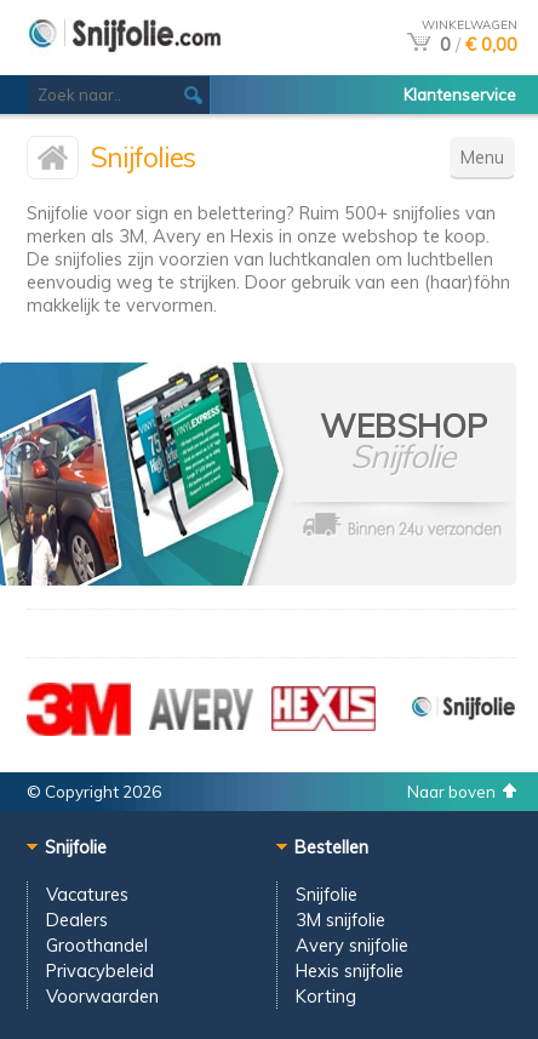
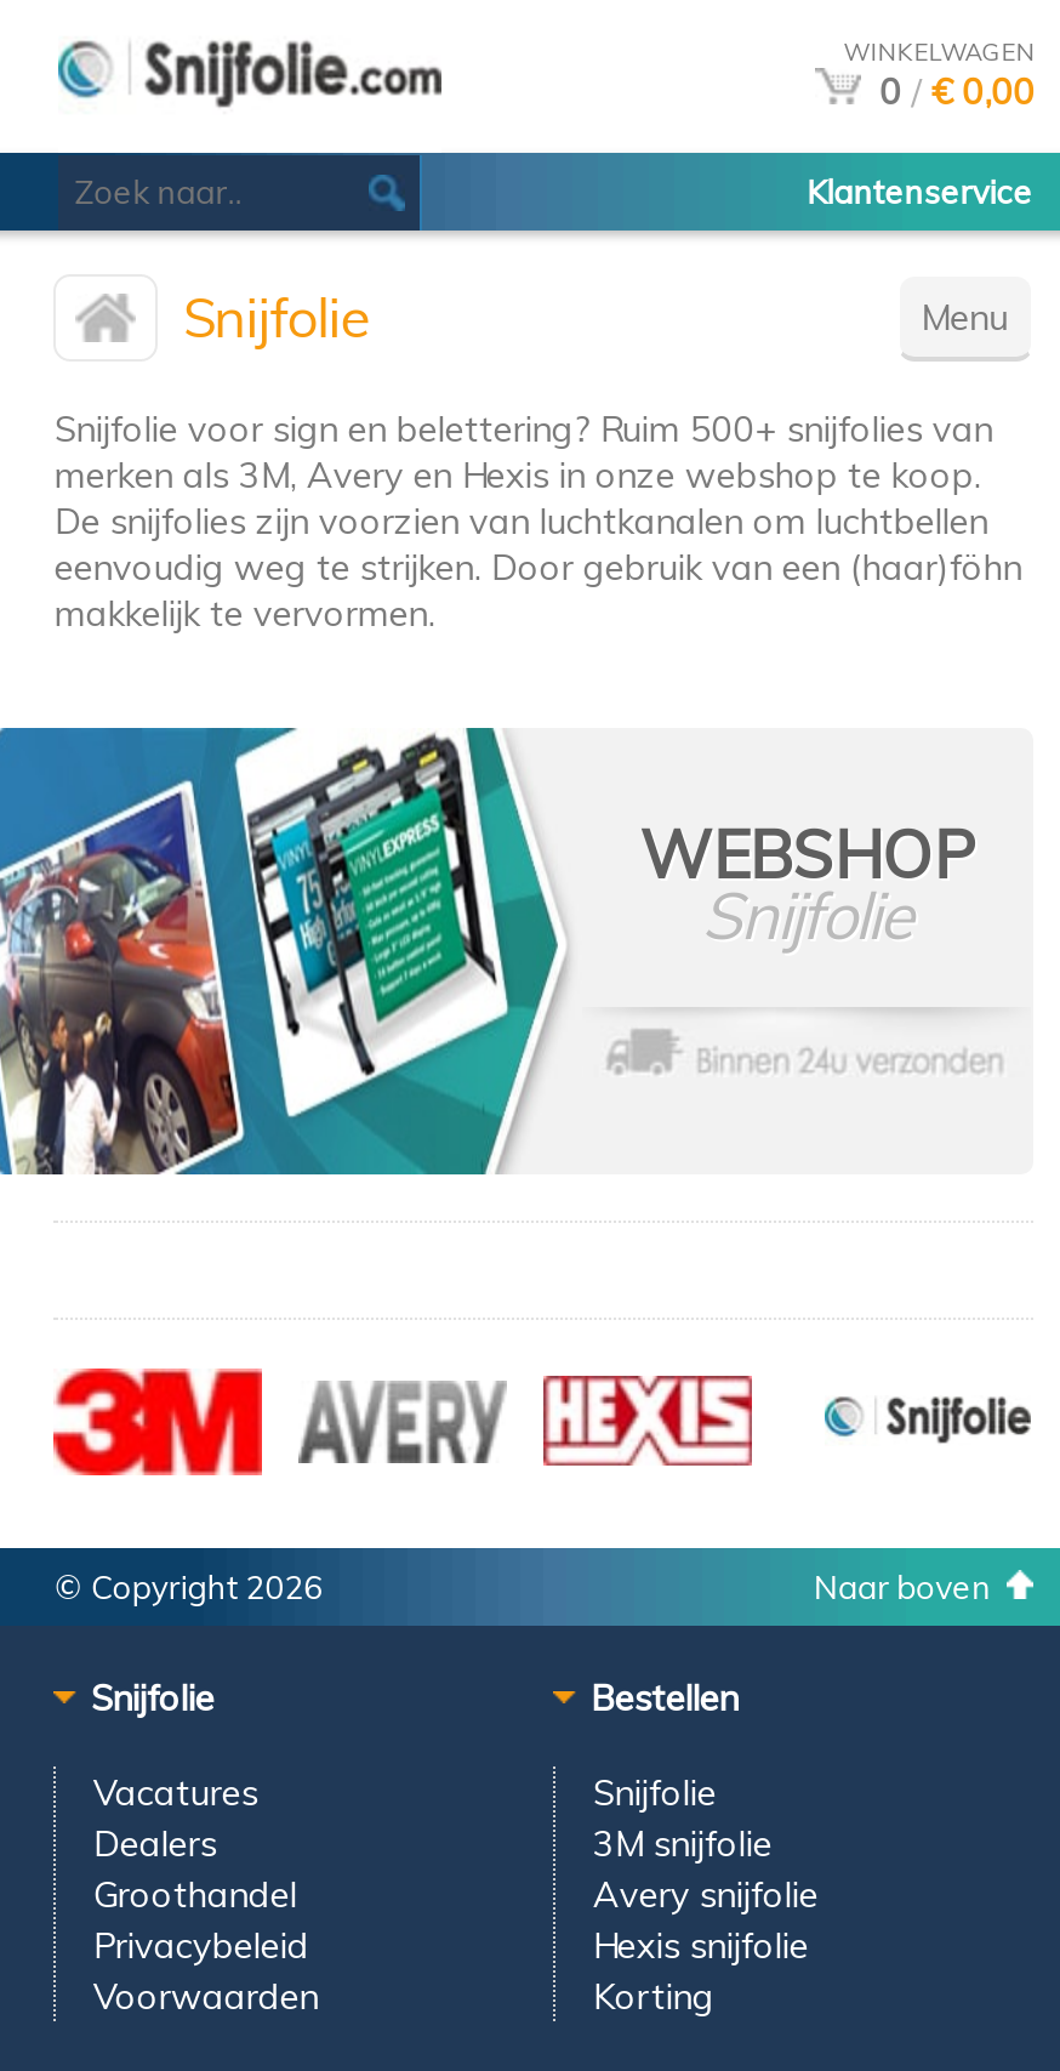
- Snijfolies
+ Snijfolie
